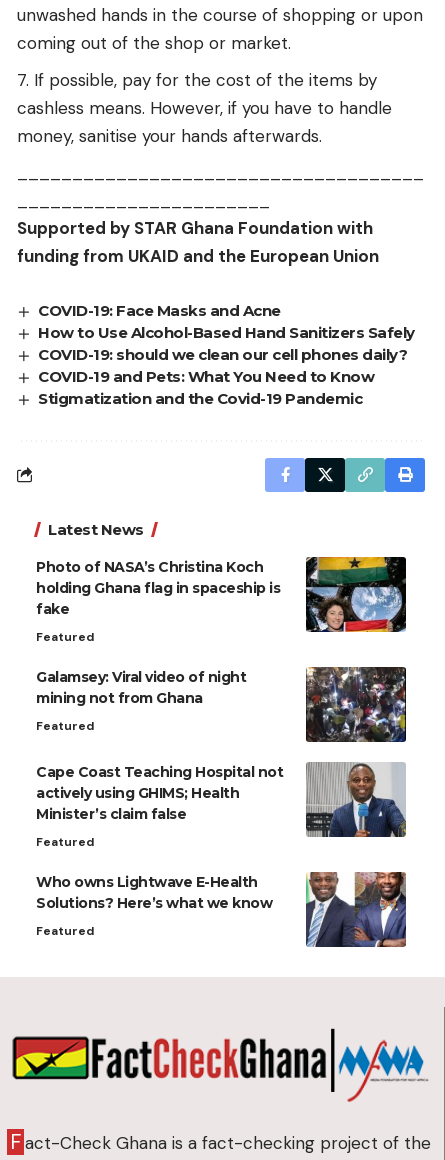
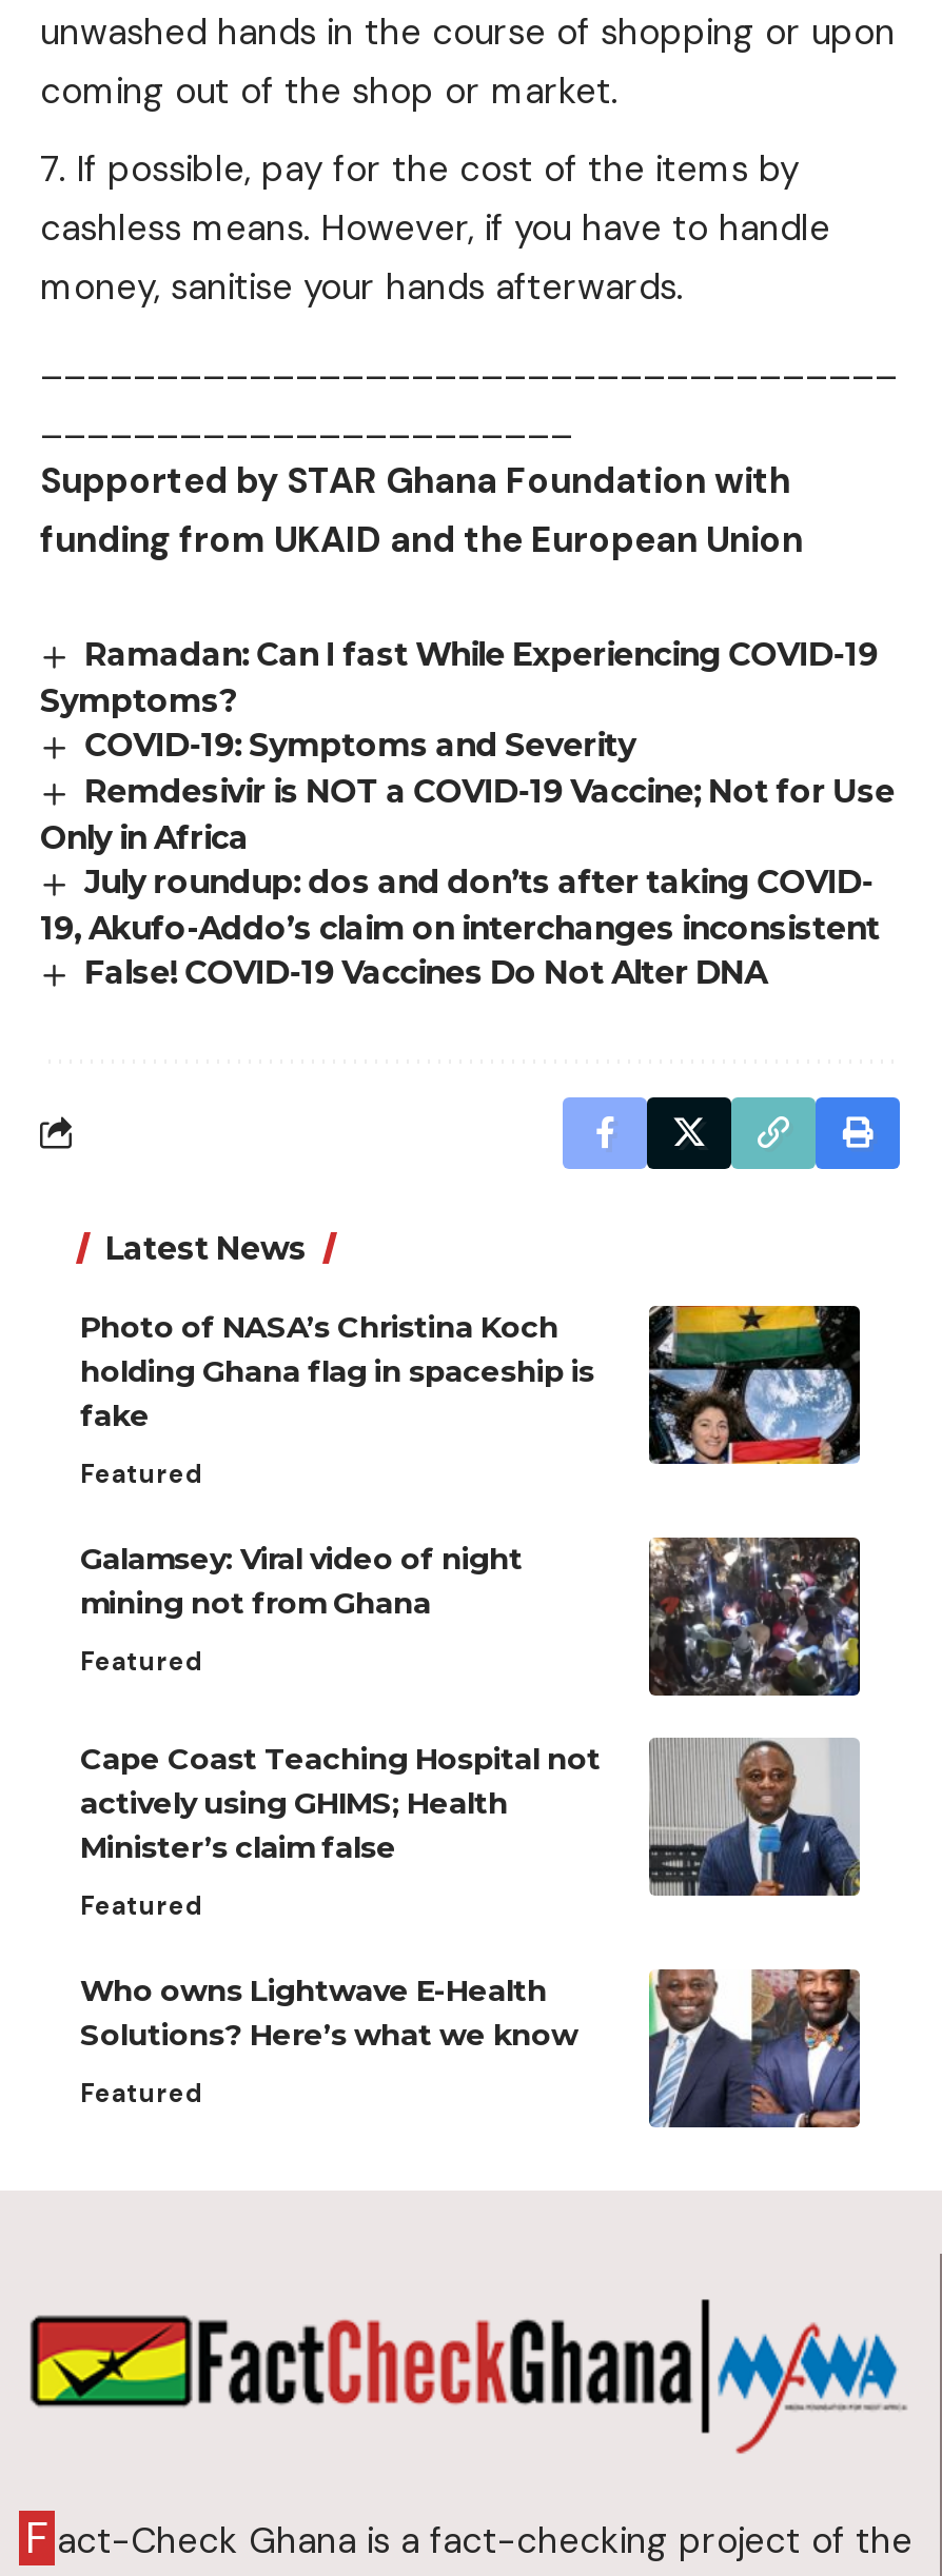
- COVID-19: Face Masks and Acne
- How to Use Alcohol-Based Hand Sanitizers Safely
- COVID-19: should we clean our cell phones daily?
- COVID-19 and Pets: What You Need to Know
- Stigmatization and the Covid-19 Pandemic
+ Ramadan: Can I fast While Experiencing COVID-19
+ Symptoms?
+ COVID-19: Symptoms and Severity
+ Remdesivir is NOT a COVID-19 Vaccine; Not for Use
+ Only in Africa
+ July roundup: dos and don’ts after taking COVID-
+ 19, Akufo-Addo’s claim on interchanges inconsistent
+ False! COVID-19 Vaccines Do Not Alter DNA
